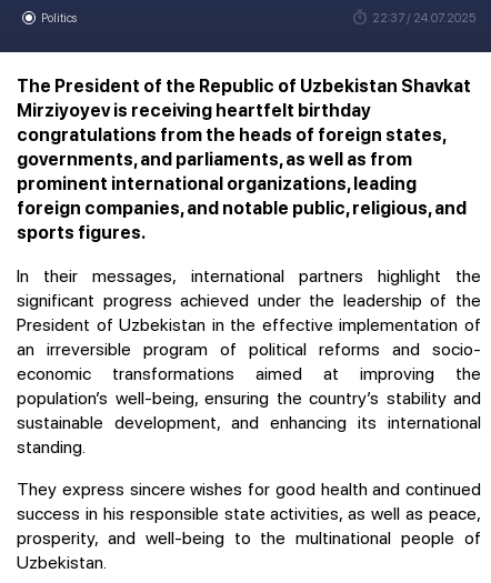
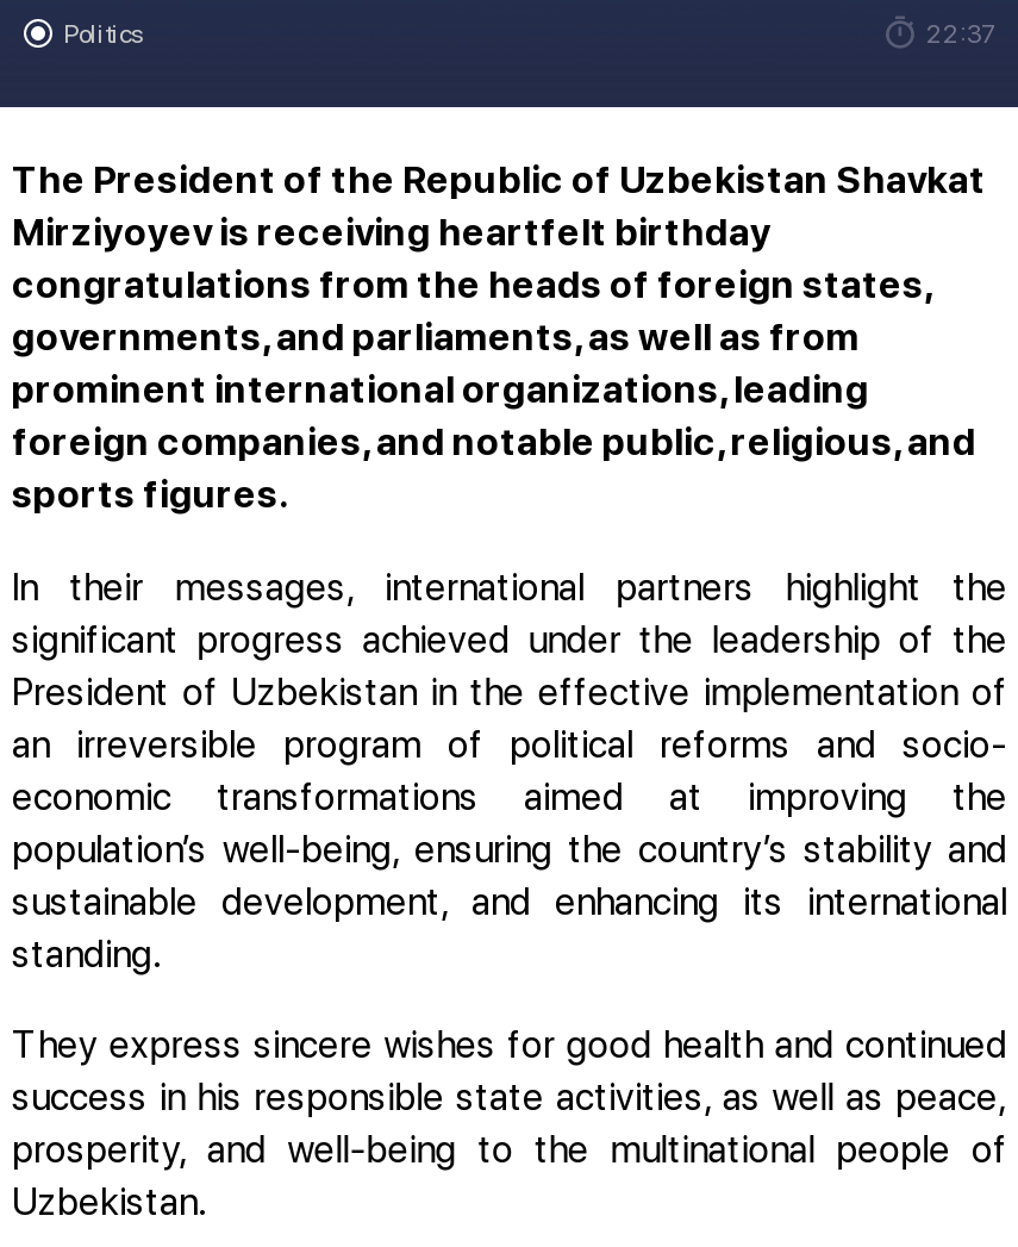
- 22:37 / 24.07.2025
+ 22:37
